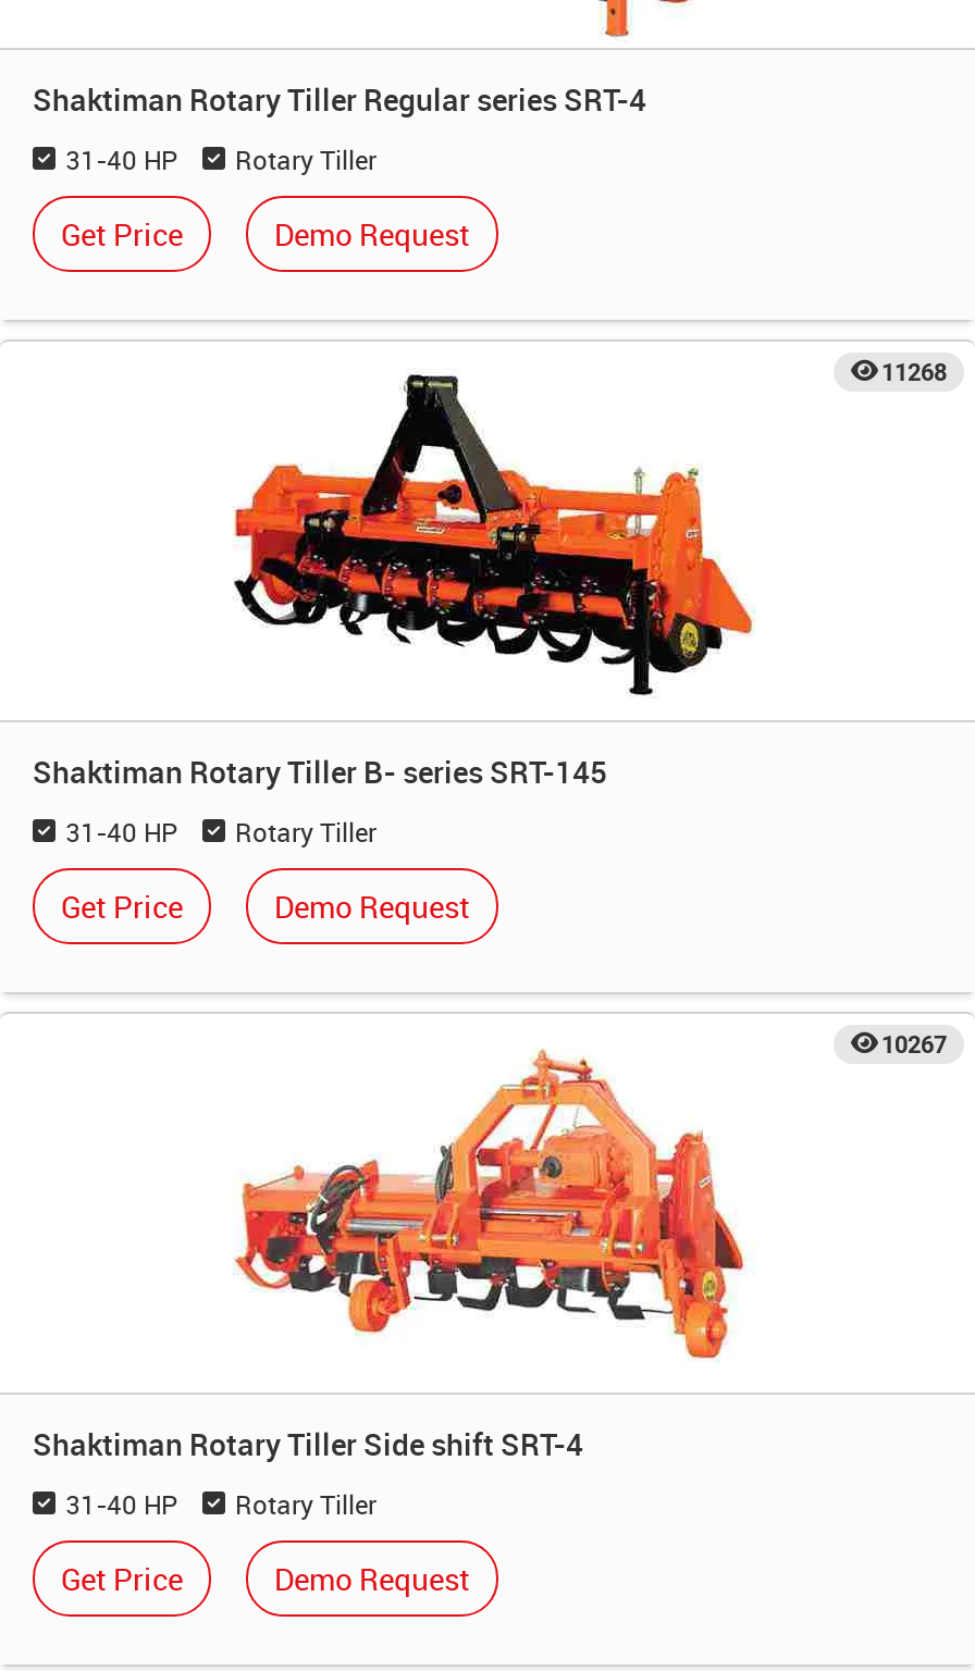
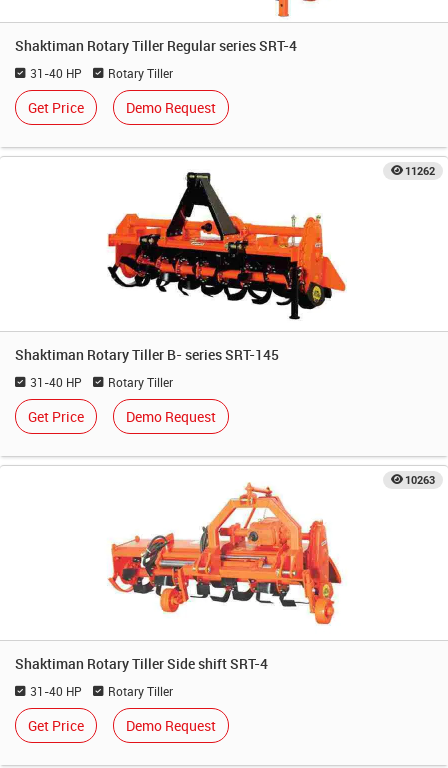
- 11268
+ 11262

- 10267
+ 10263
